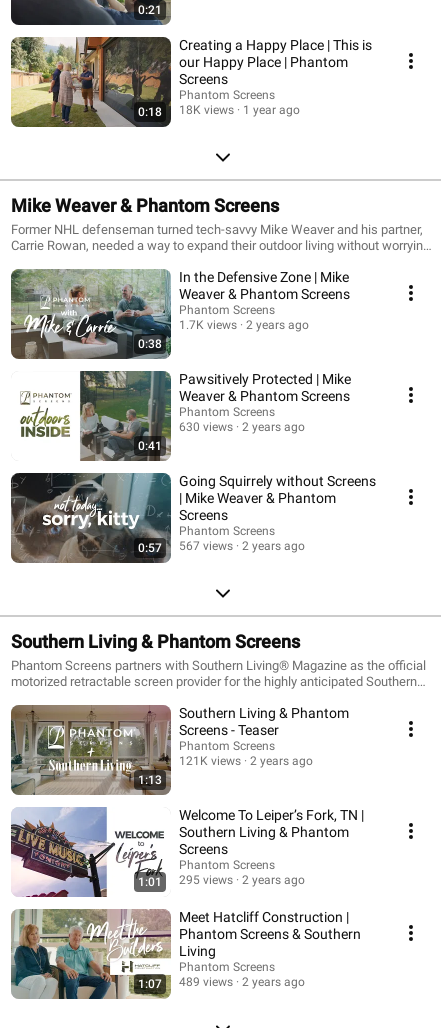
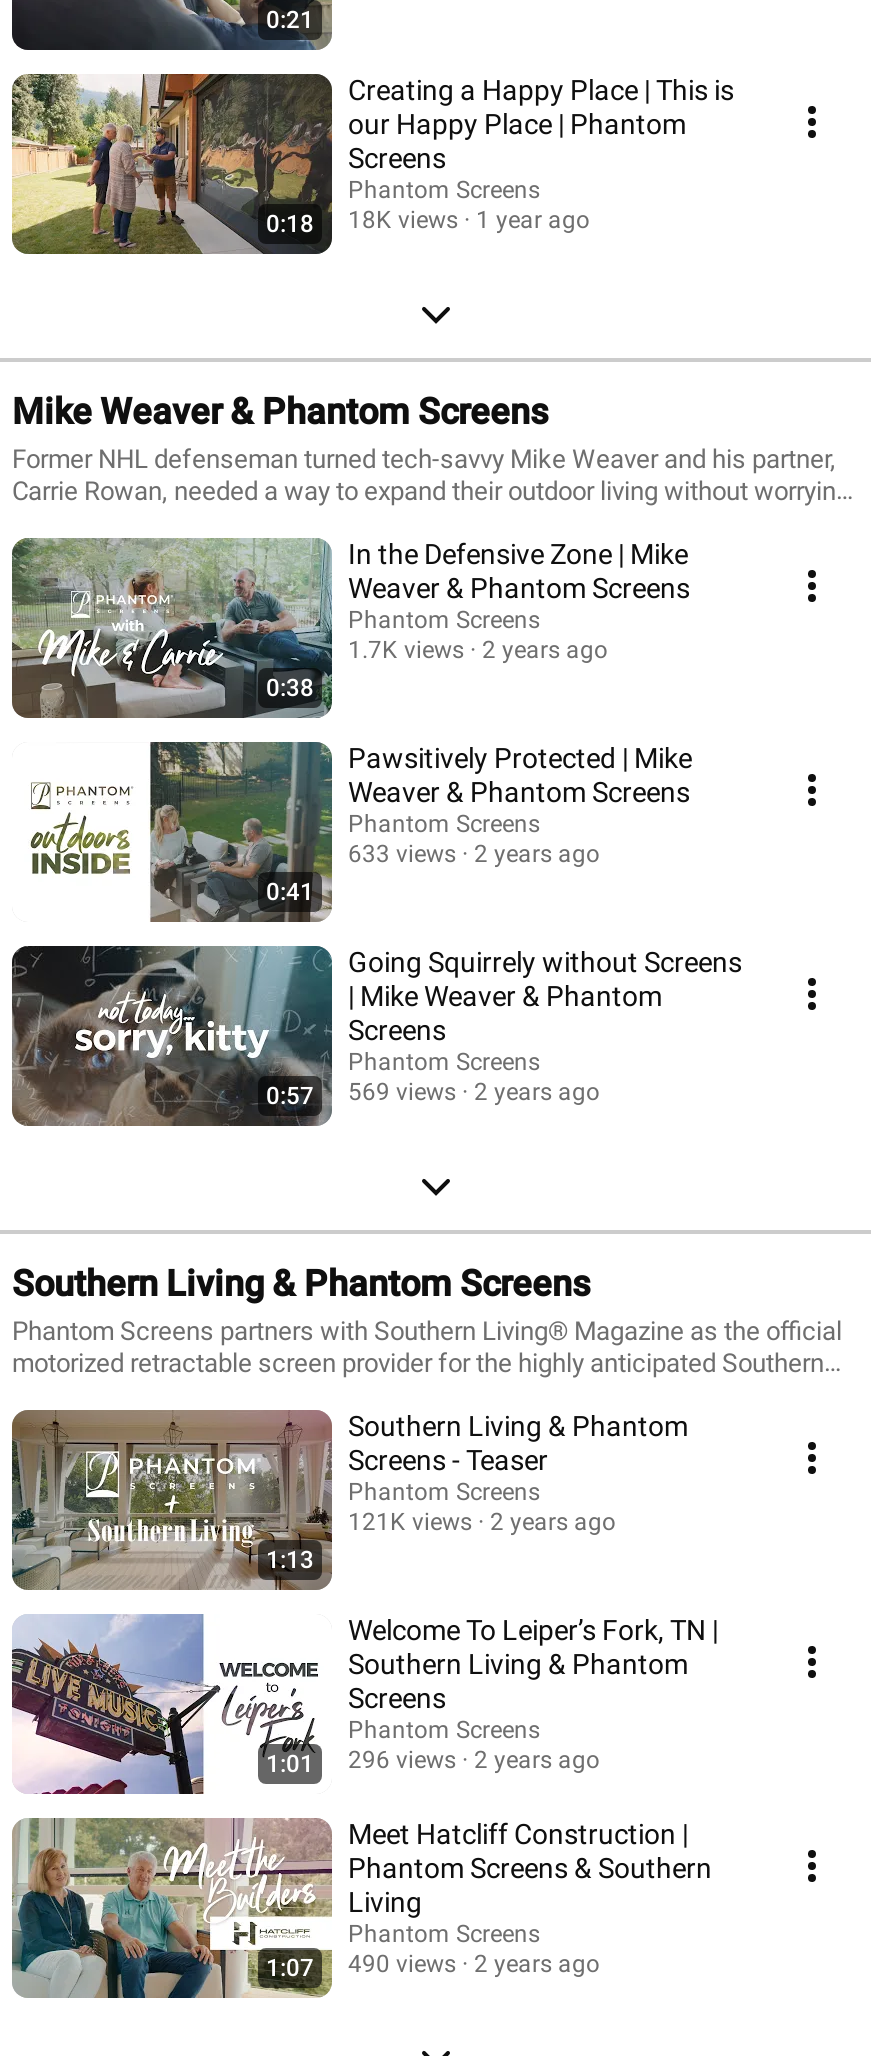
- 630 views 2 years ago
+ 633 views 2 years ago

- 0:57 567 views 2 years ago
+ 0:57 569 views 2 years ago

- 1:01 295 views 2 years ago
+ 1:01 296 views 2 years ago

- 1:07 489 views 2 years ago
+ 1:07 490 views 2 years ago
